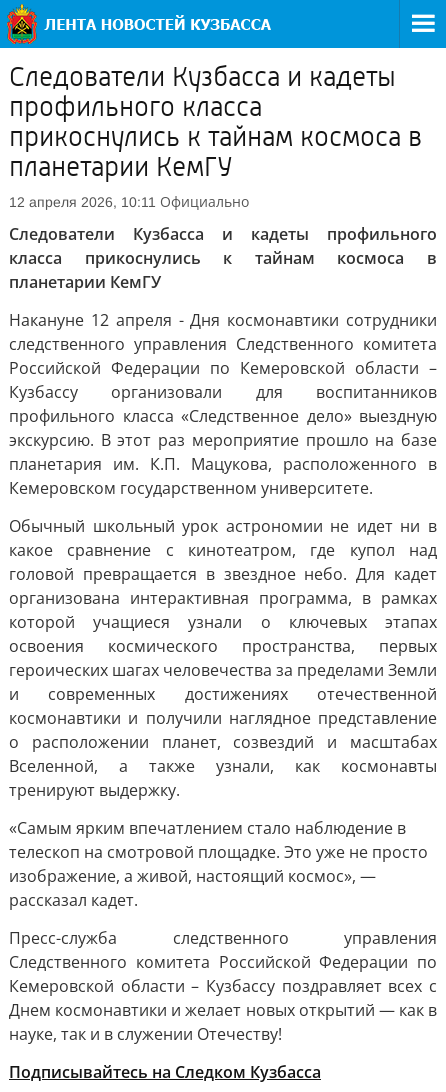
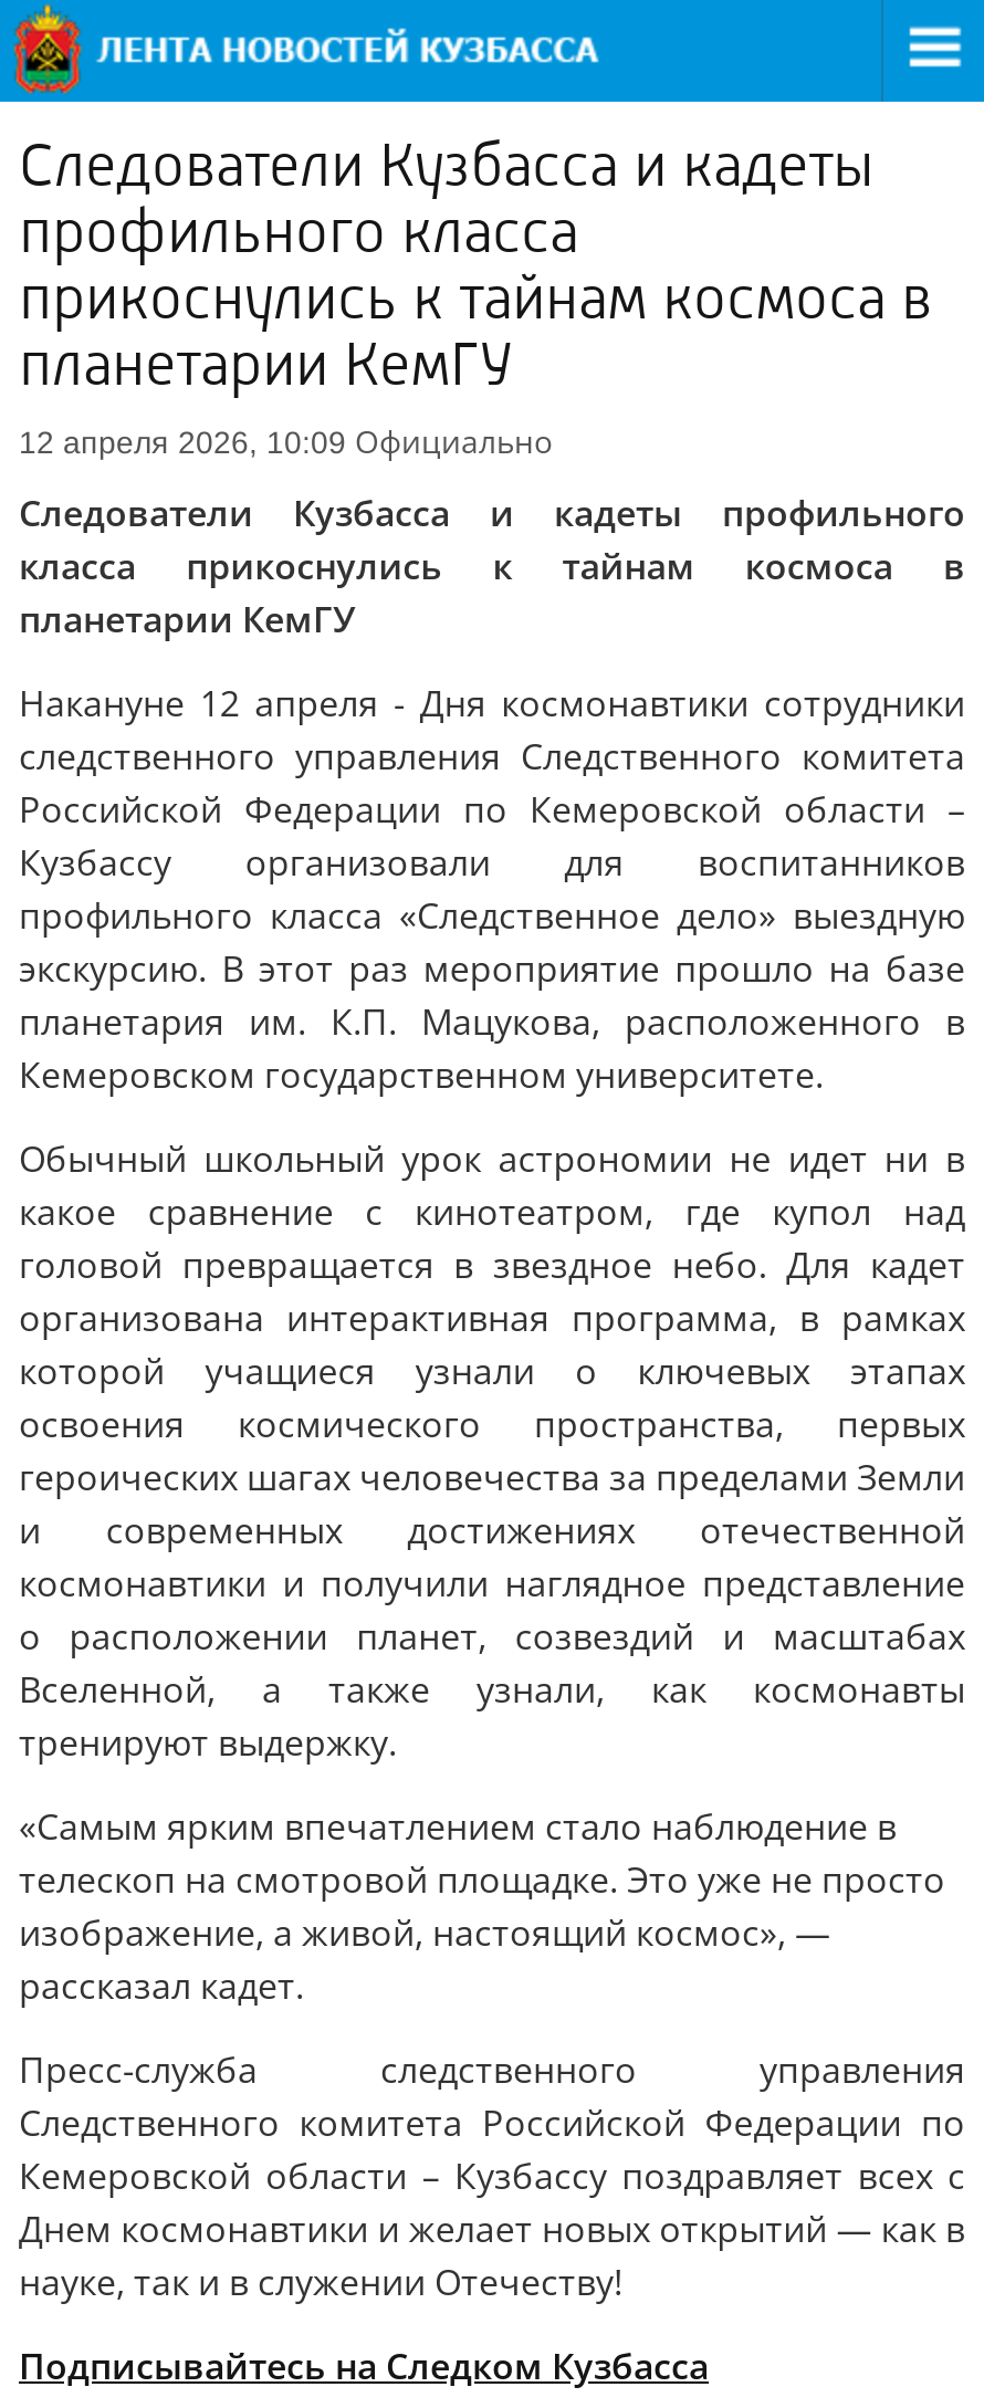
- 12 апреля 2026, 10:11 Официально
+ 12 апреля 2026, 10:09 Официально
